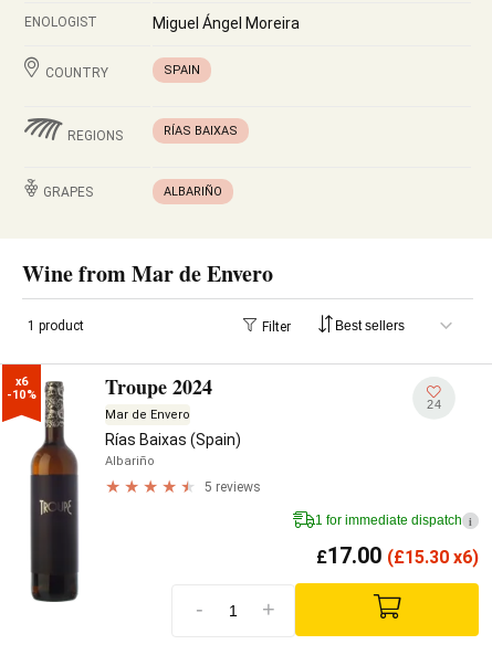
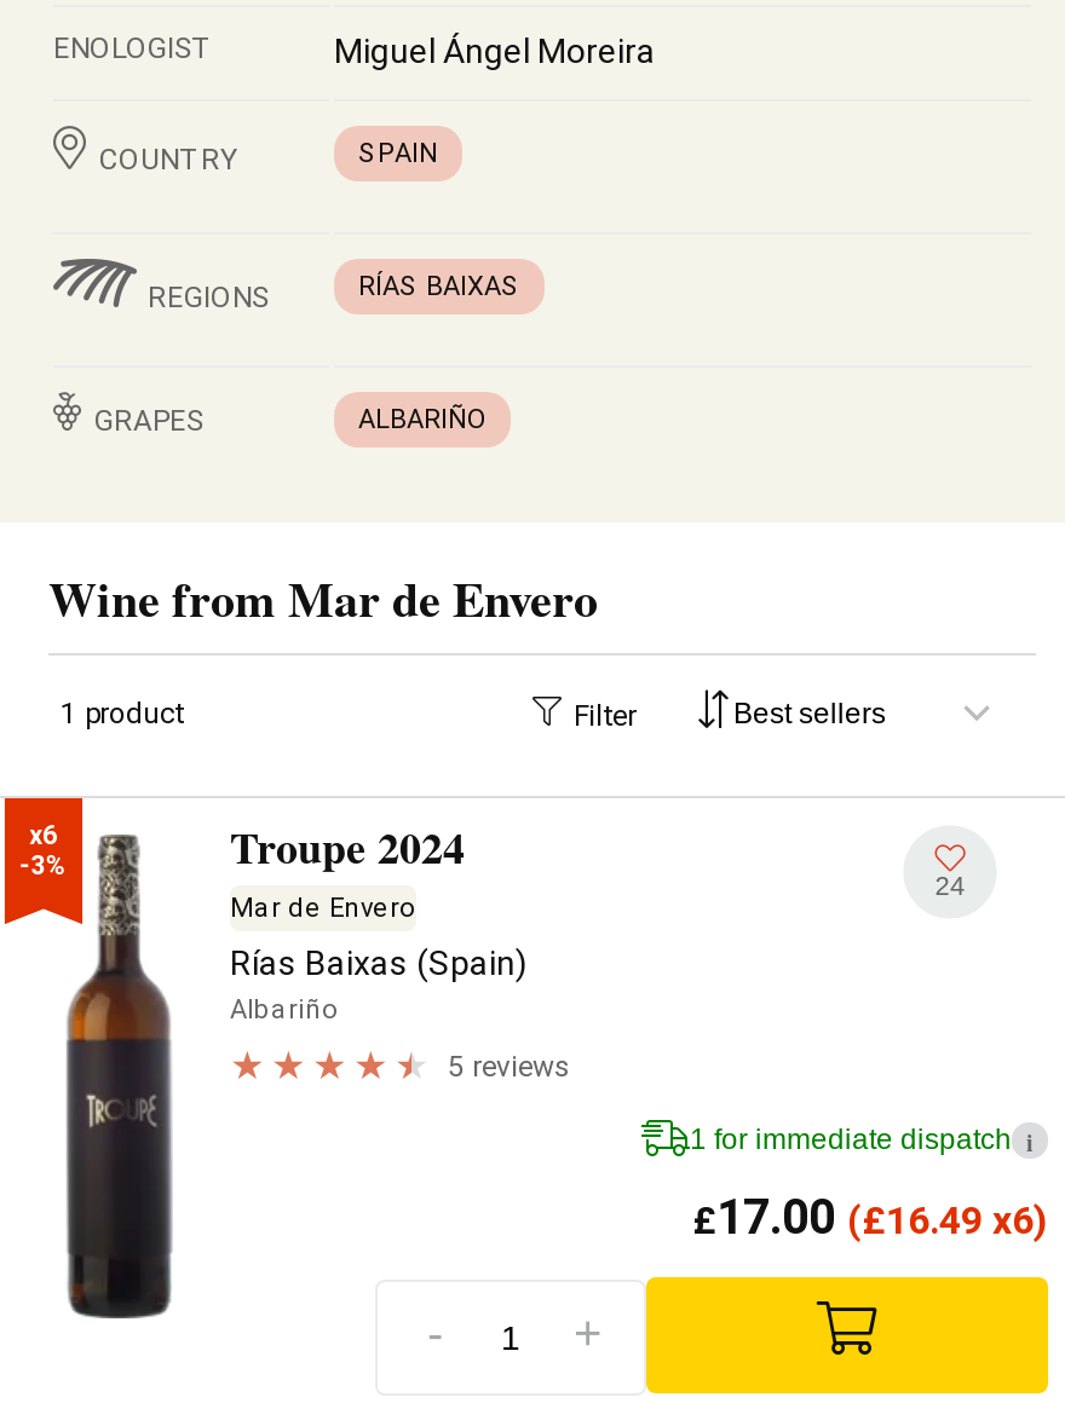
- -10%
+ -3%

- £17.00 (£15.30 x6)
+ £17.00 (£16.49 x6)
